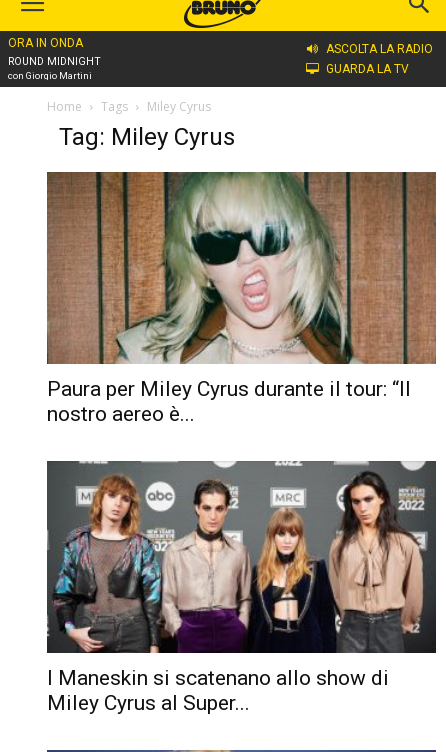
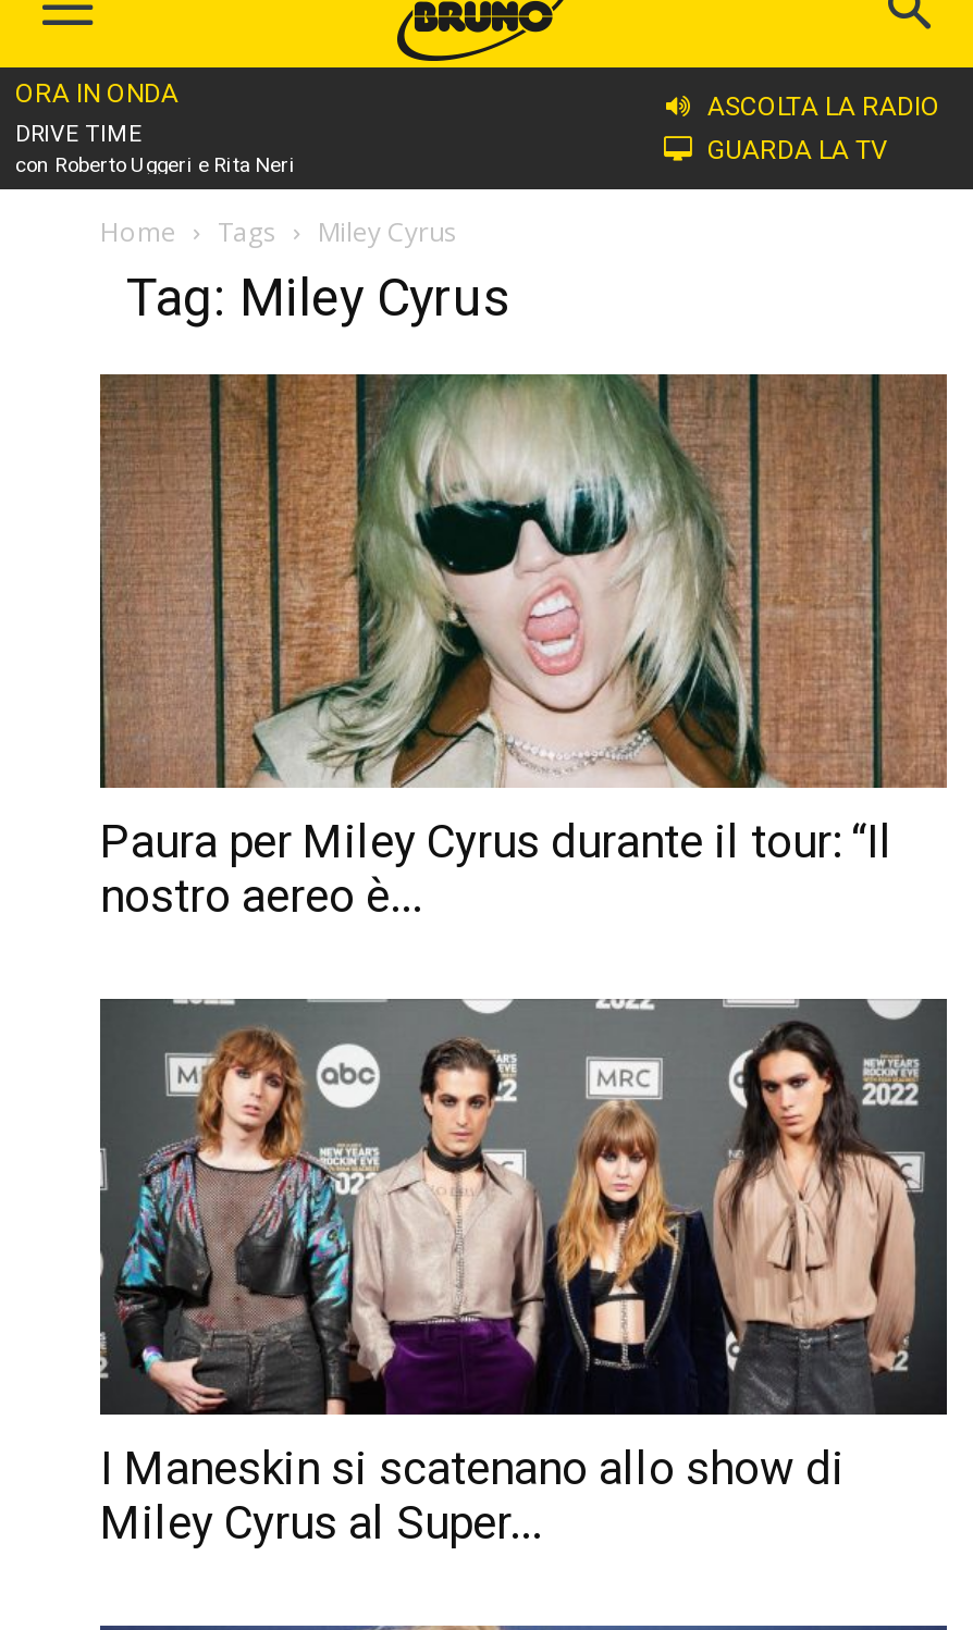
- ROUND MIDNIGHT
- con Giorgio Martini
+ DRIVE TIME
+ con Roberto Uggeri e Rita Neri
